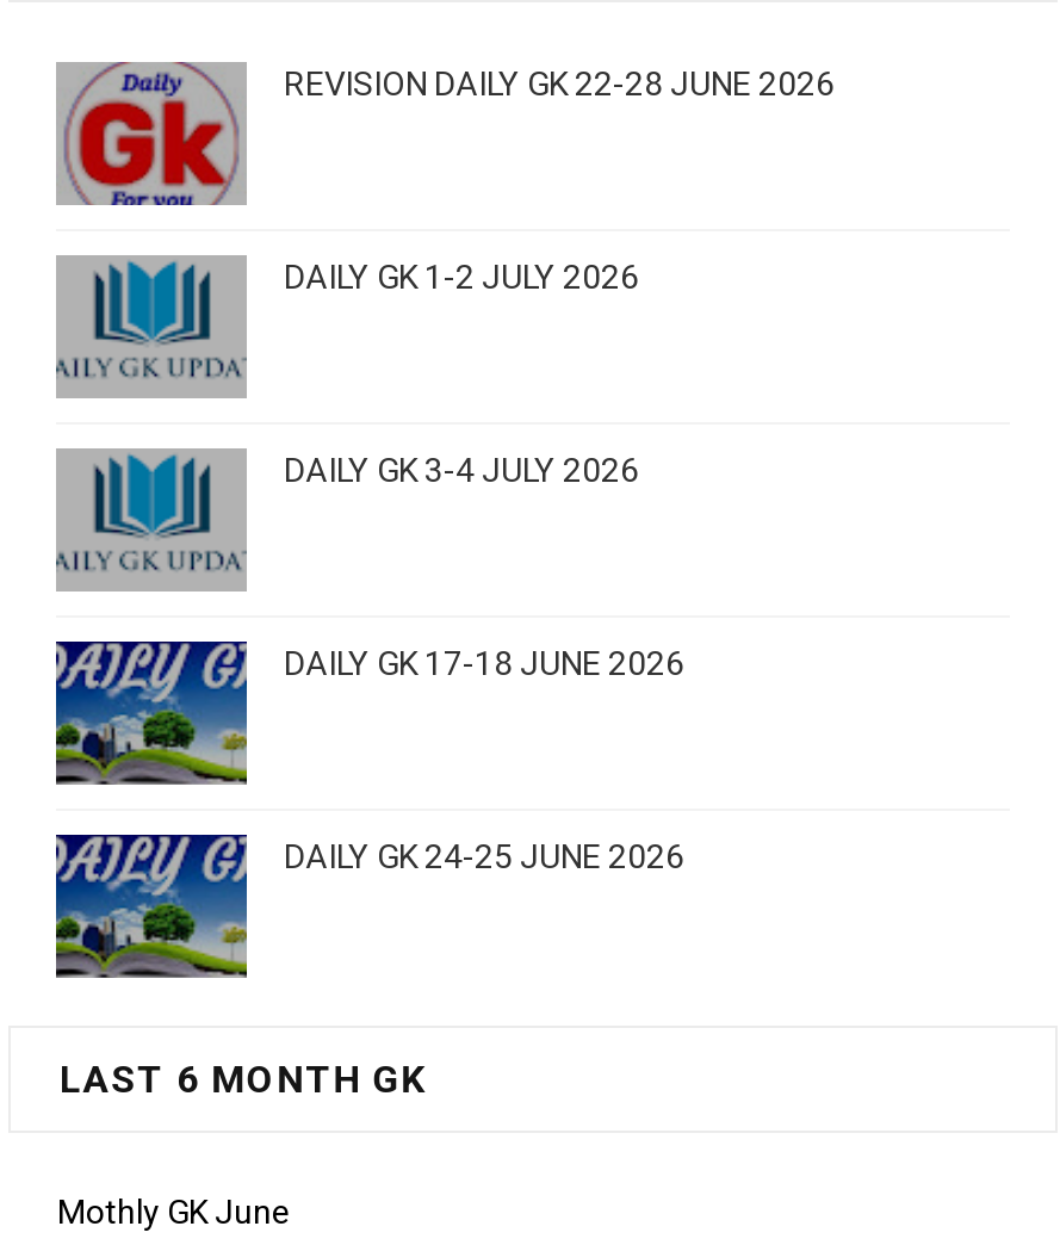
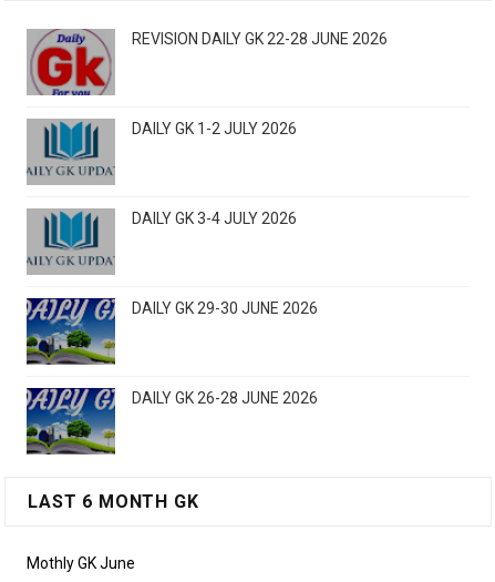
- DAILY GK 17-18 JUNE 2026
+ DAILY GK 29-30 JUNE 2026

- DAILY GK 24-25 JUNE 2026
+ DAILY GK 26-28 JUNE 2026
